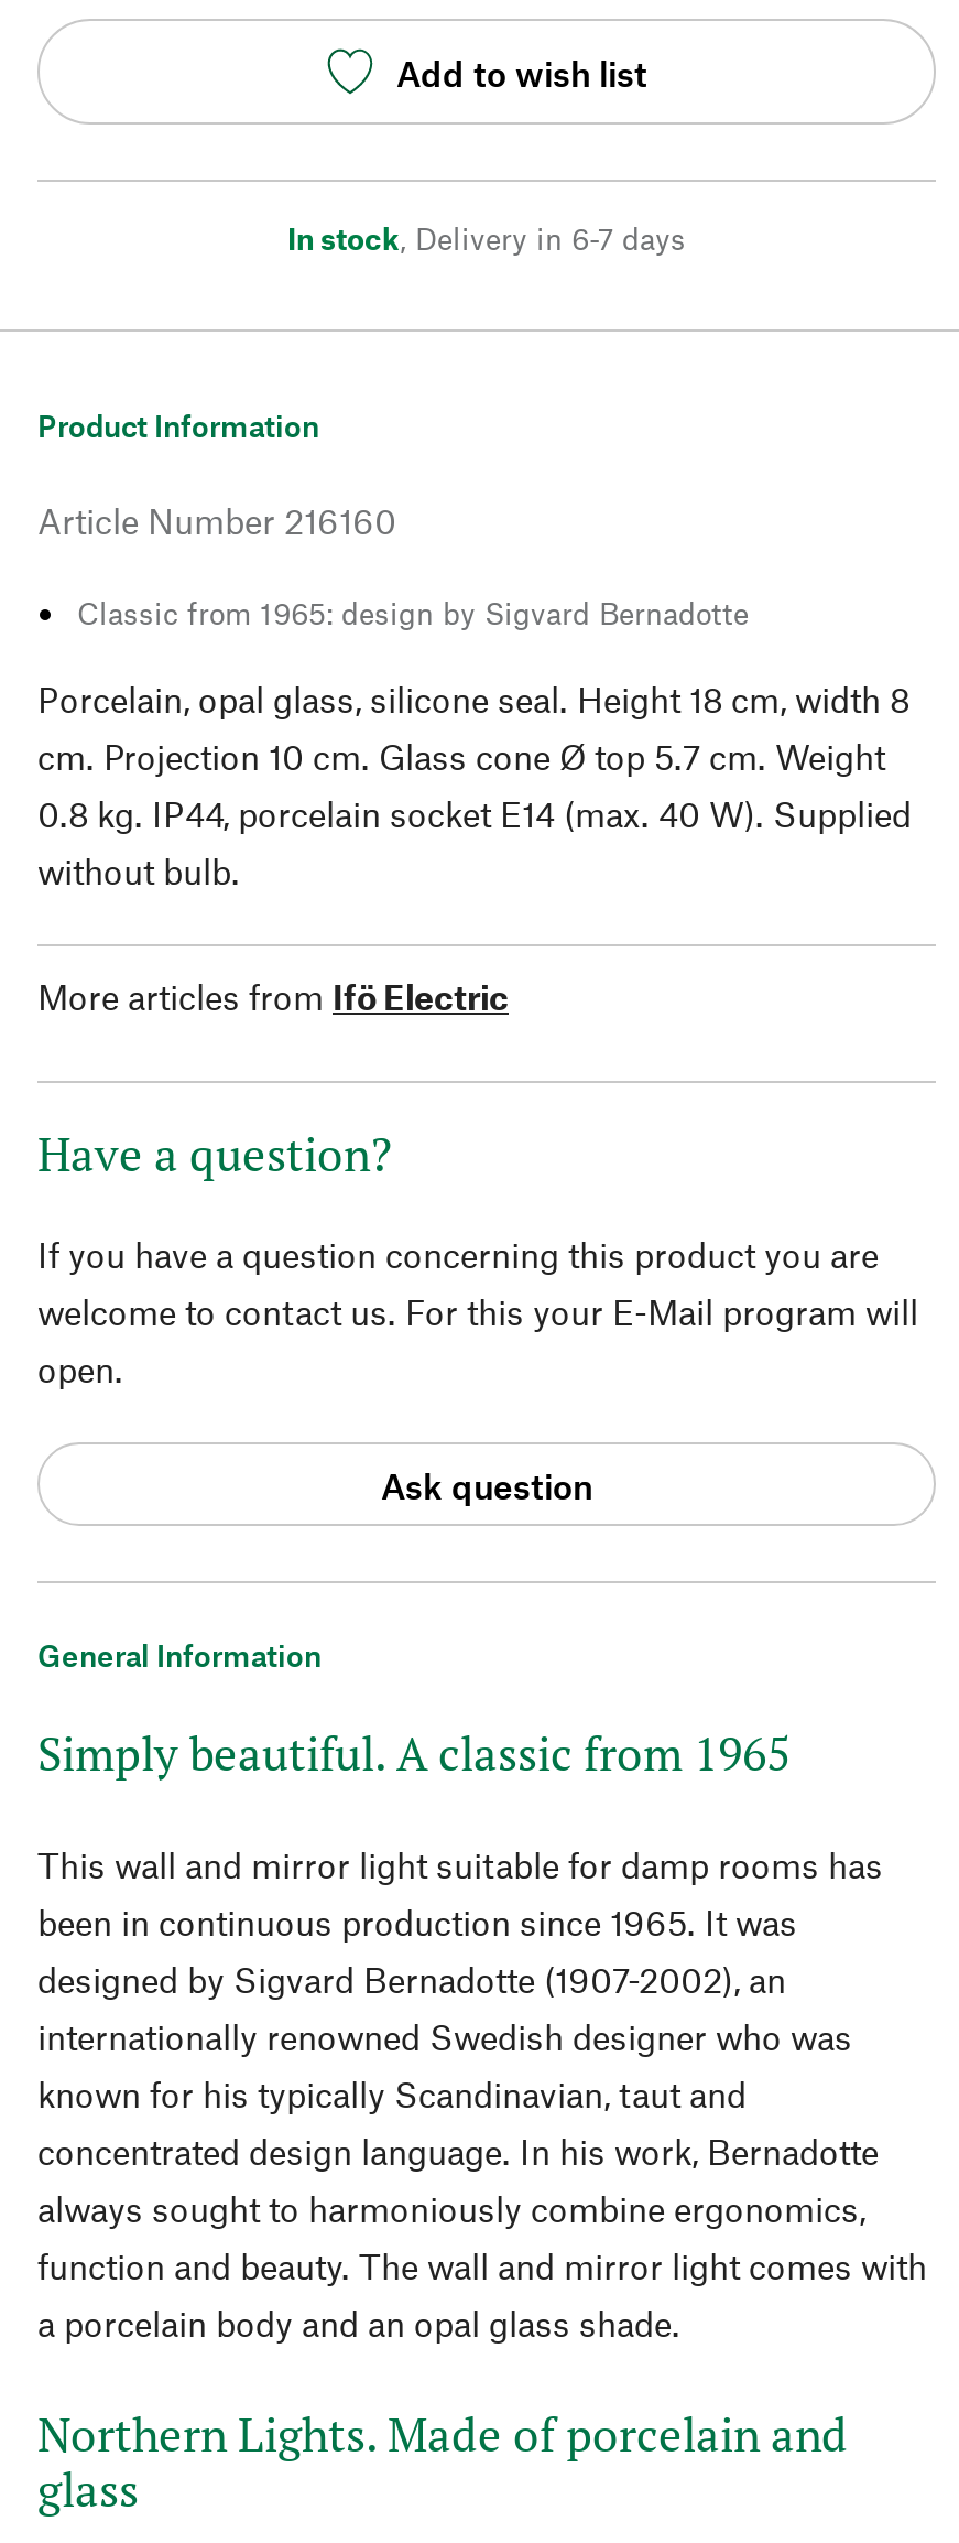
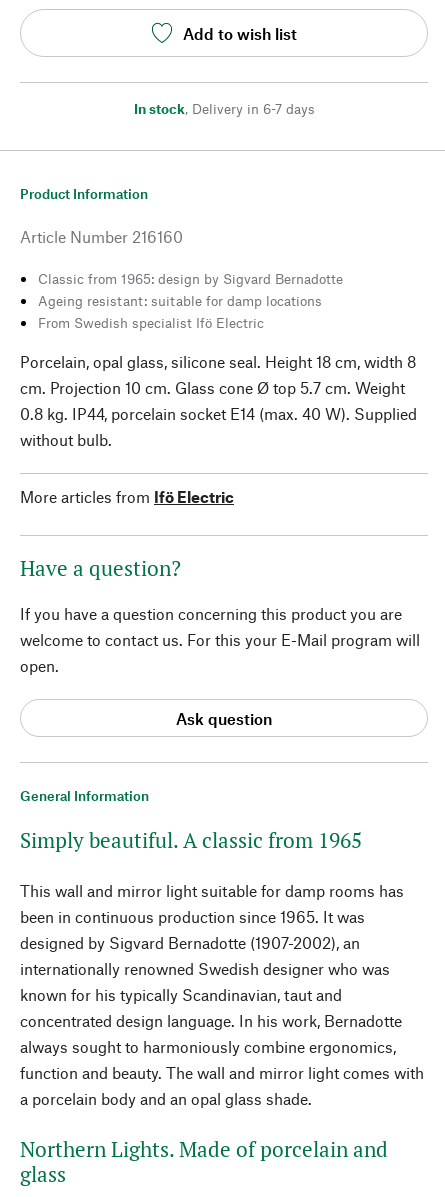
+ Ageing resistant: suitable for damp locations
+ From Swedish specialist Ifö Electric
